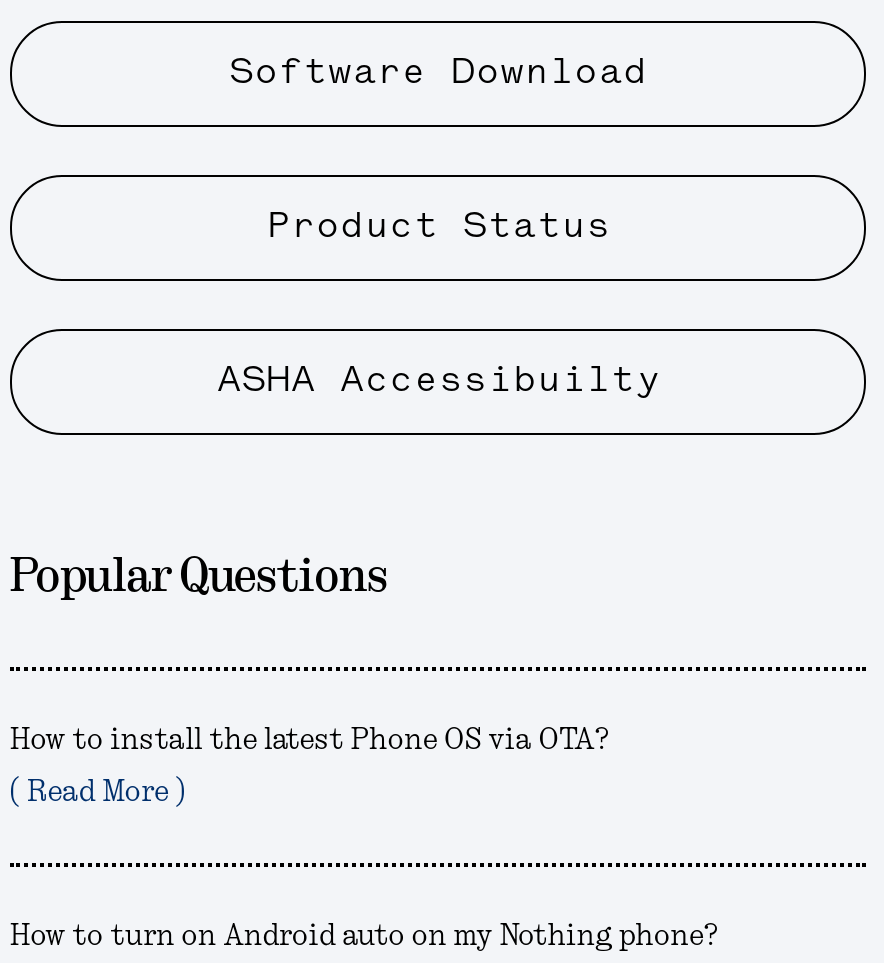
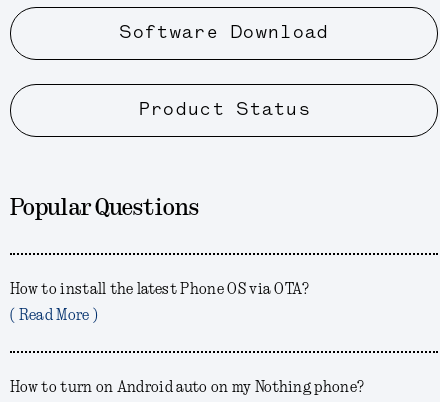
- ASHA Accessibuilty
